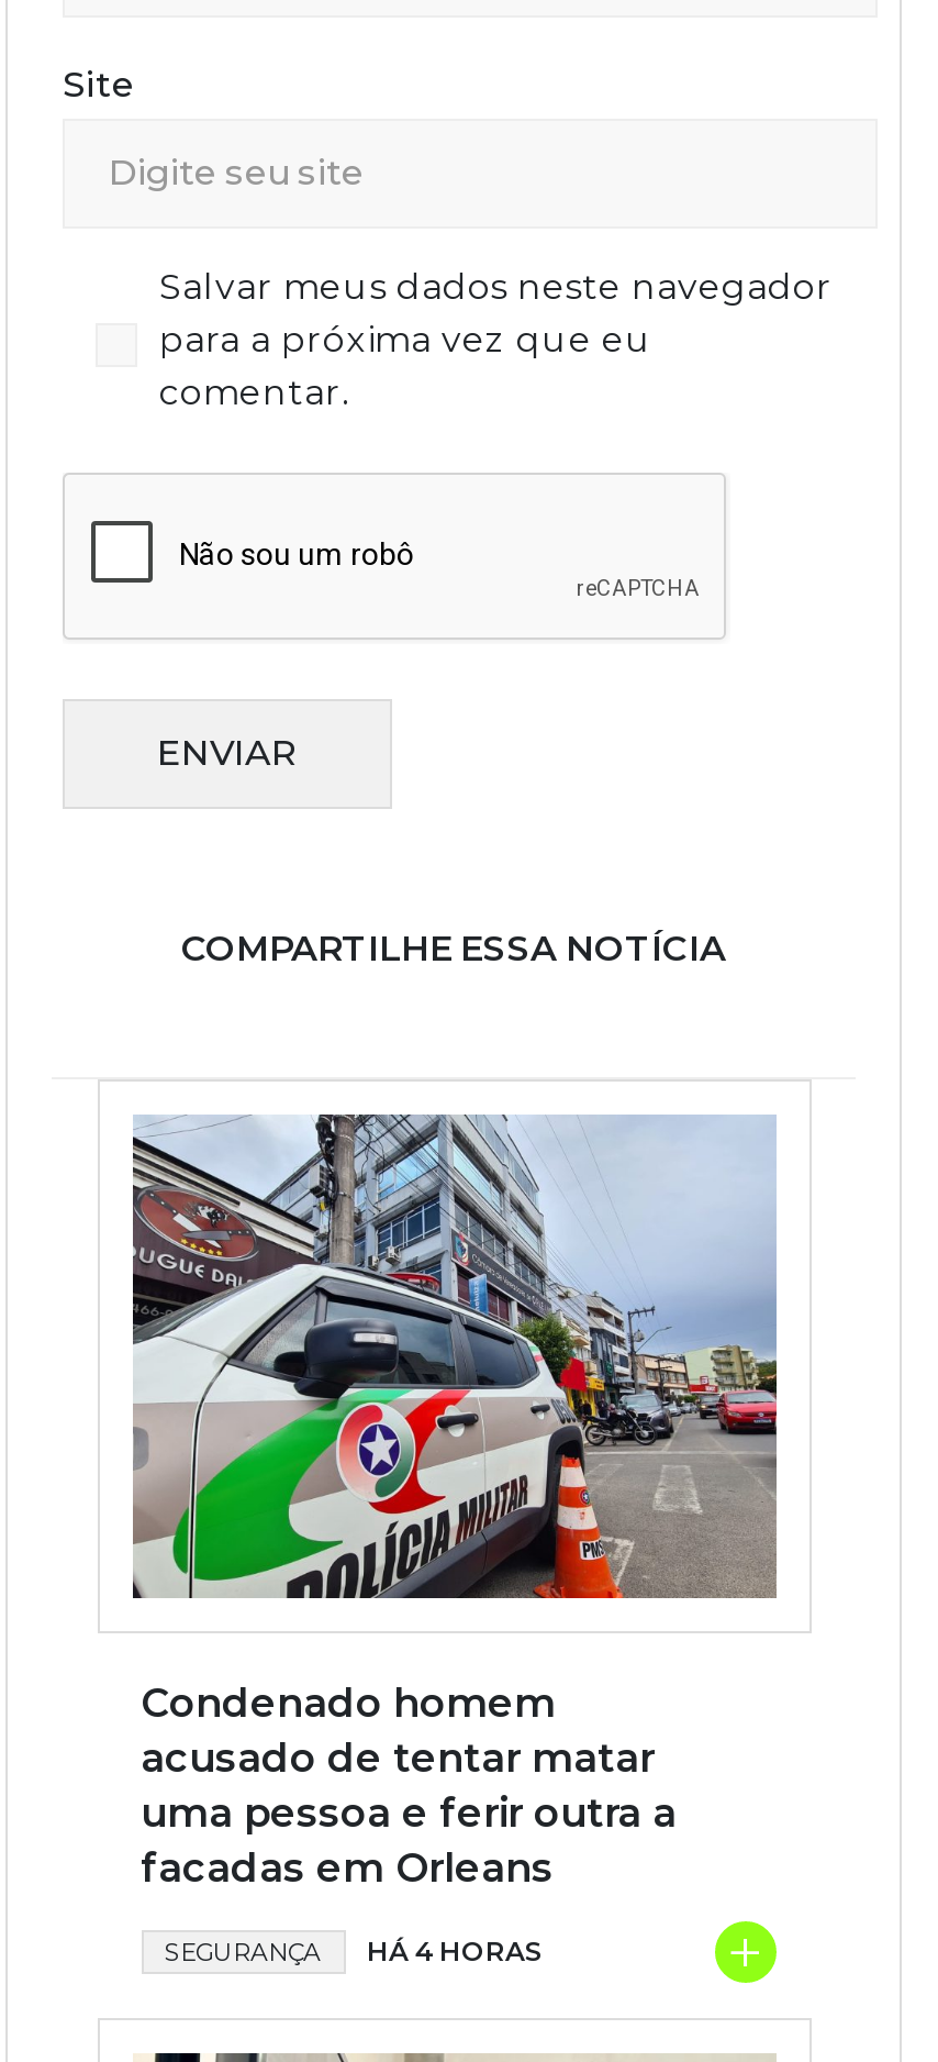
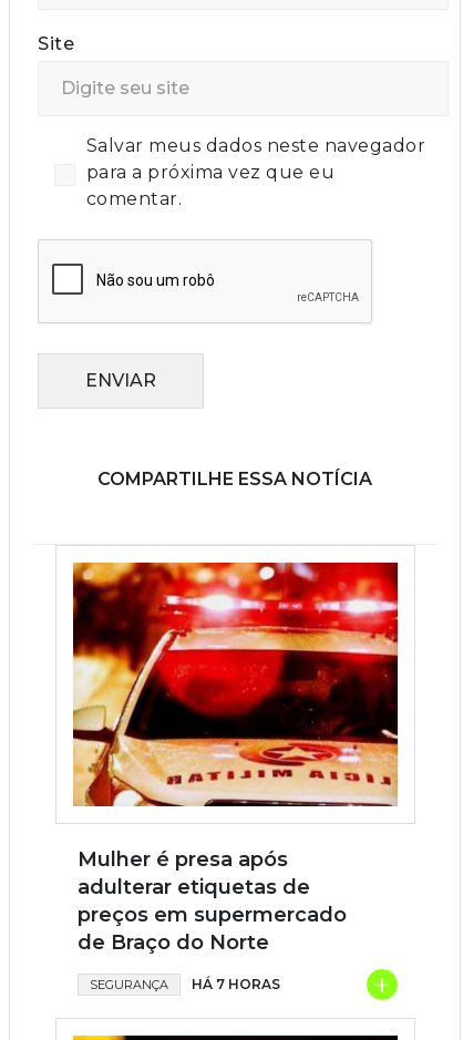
- [image]
- Condenado homem
- acusado de tentar matar
- uma pessoa e ferir outra a
- facadas em Orleans
+ [image]
+ Mulher é presa após
+ adulterar etiquetas de
+ preços em supermercado
+ de Braço do Norte

- SEGURANÇA HÁ 4 HORAS
+ SEGURANÇA HÁ 7 HORAS
